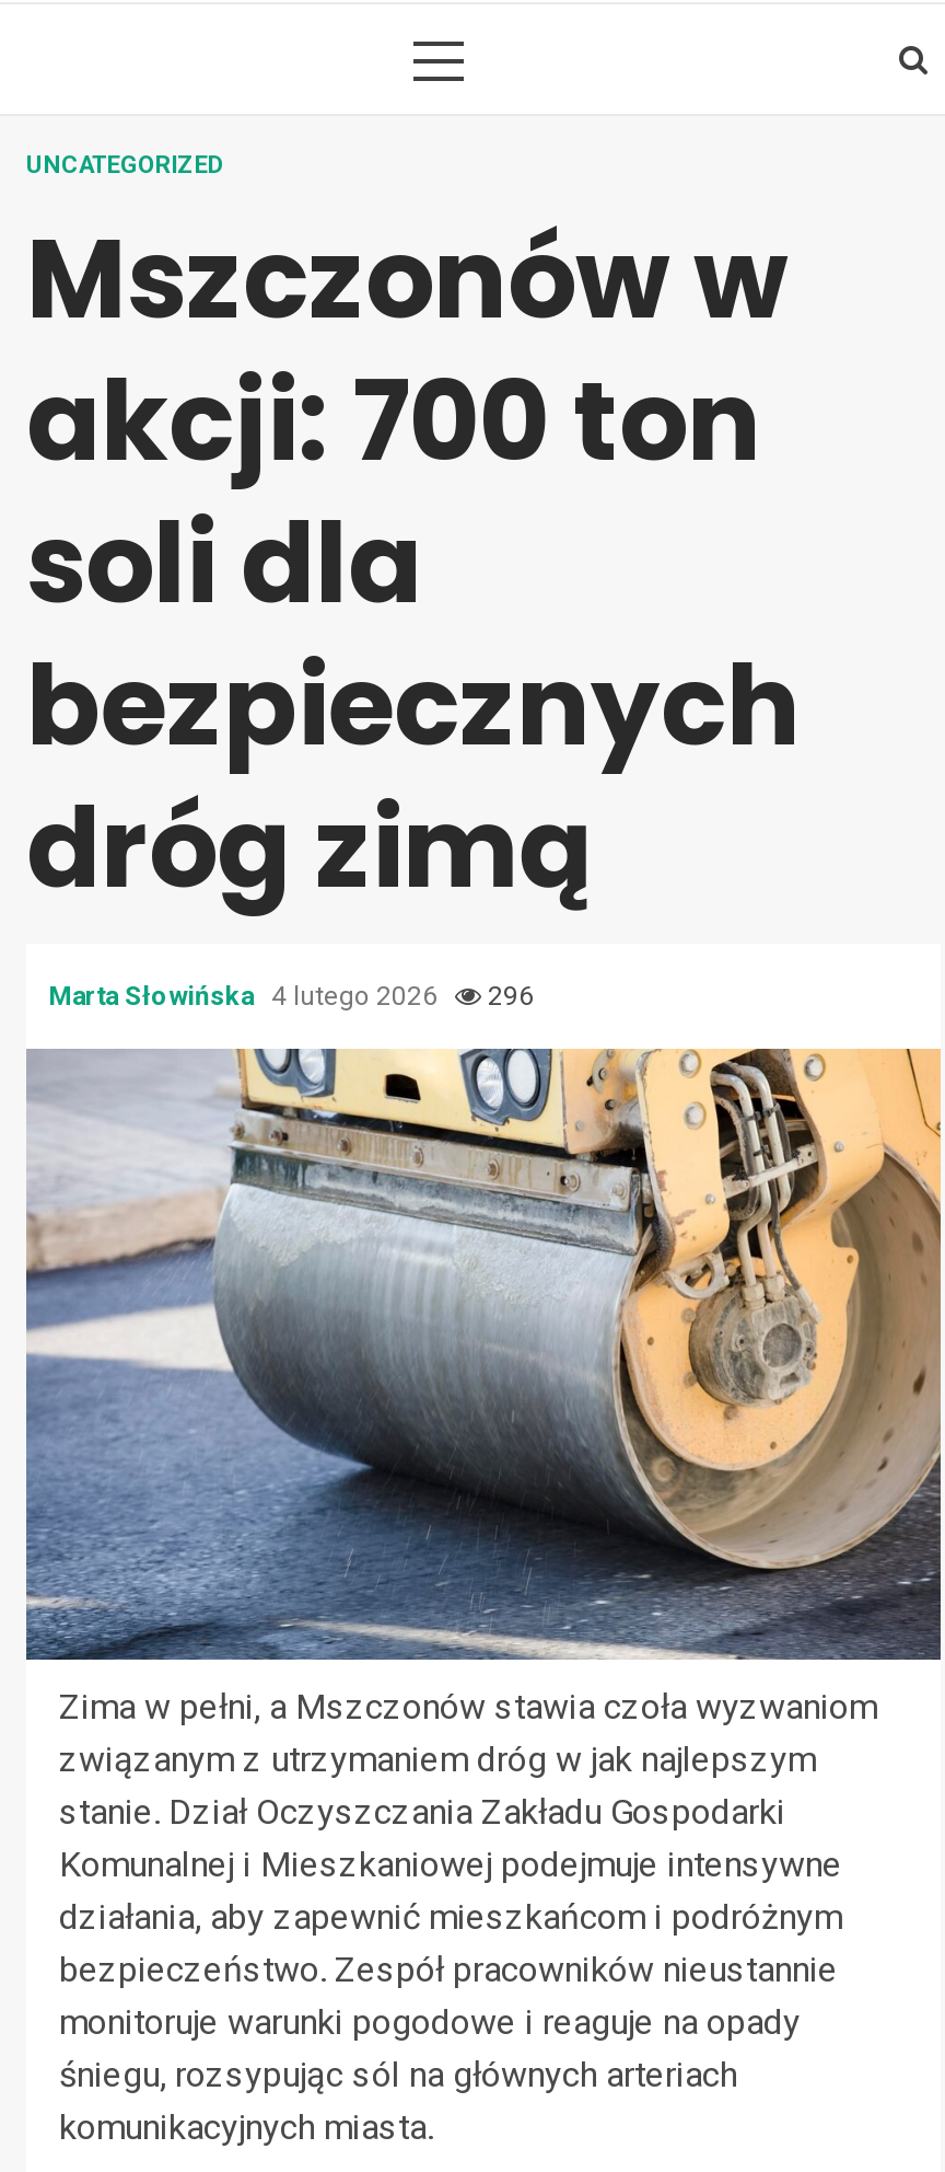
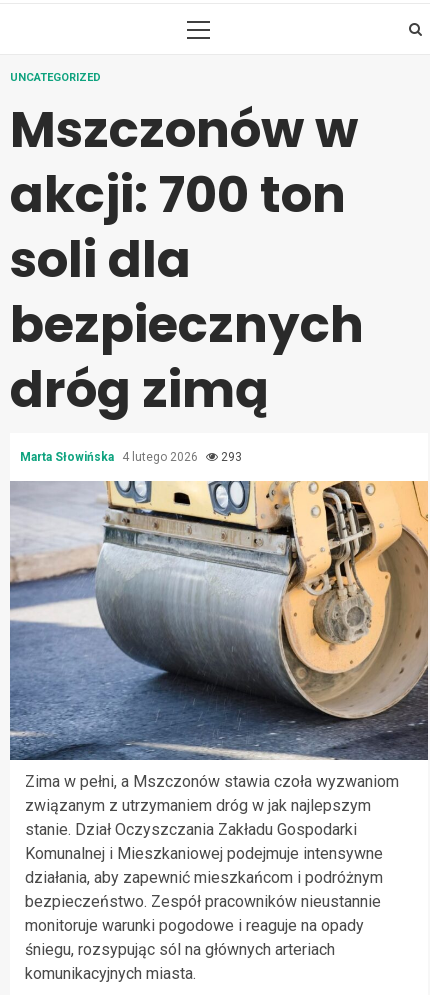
- Marta Słowińska 4 lutego 2026 296
+ Marta Słowińska 4 lutego 2026 293
